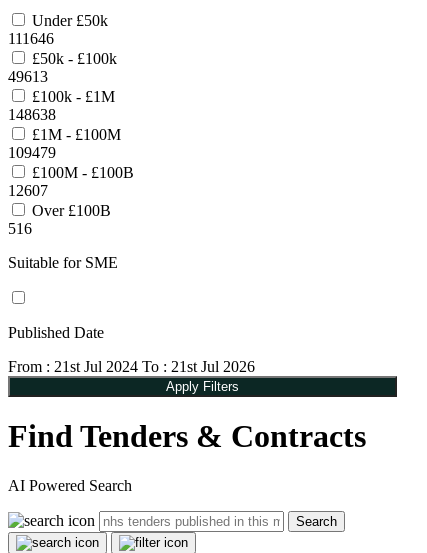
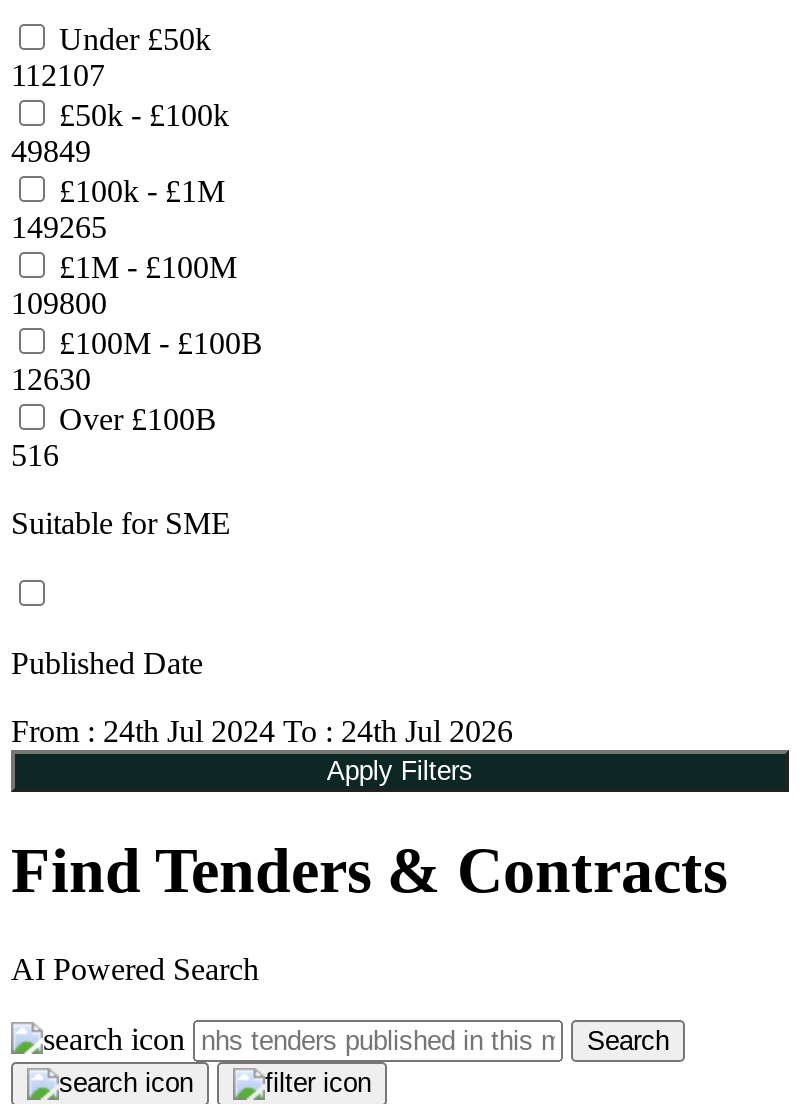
- 111646
+ 112107

- 49613
+ 49849

- 148638
+ 149265

- 109479
+ 109800

- 12607
+ 12630

- From : 21st Jul 2024 To : 21st Jul 2026
+ From : 24th Jul 2024 To : 24th Jul 2026
